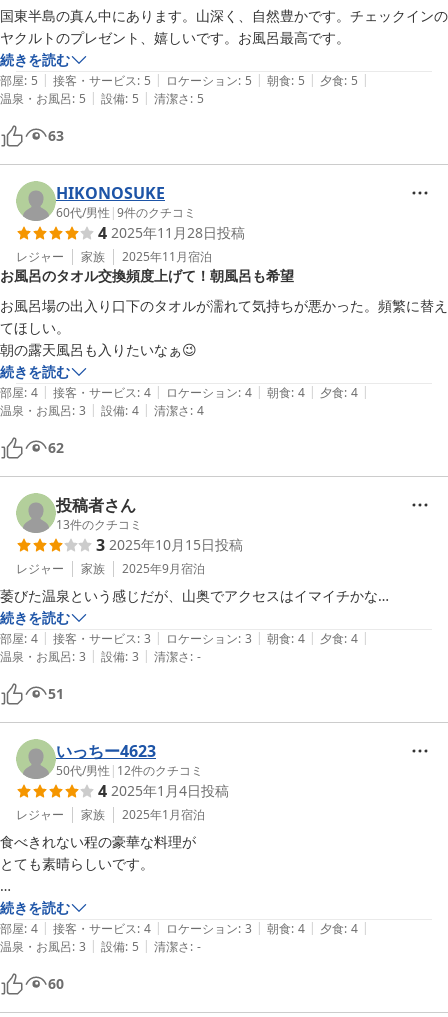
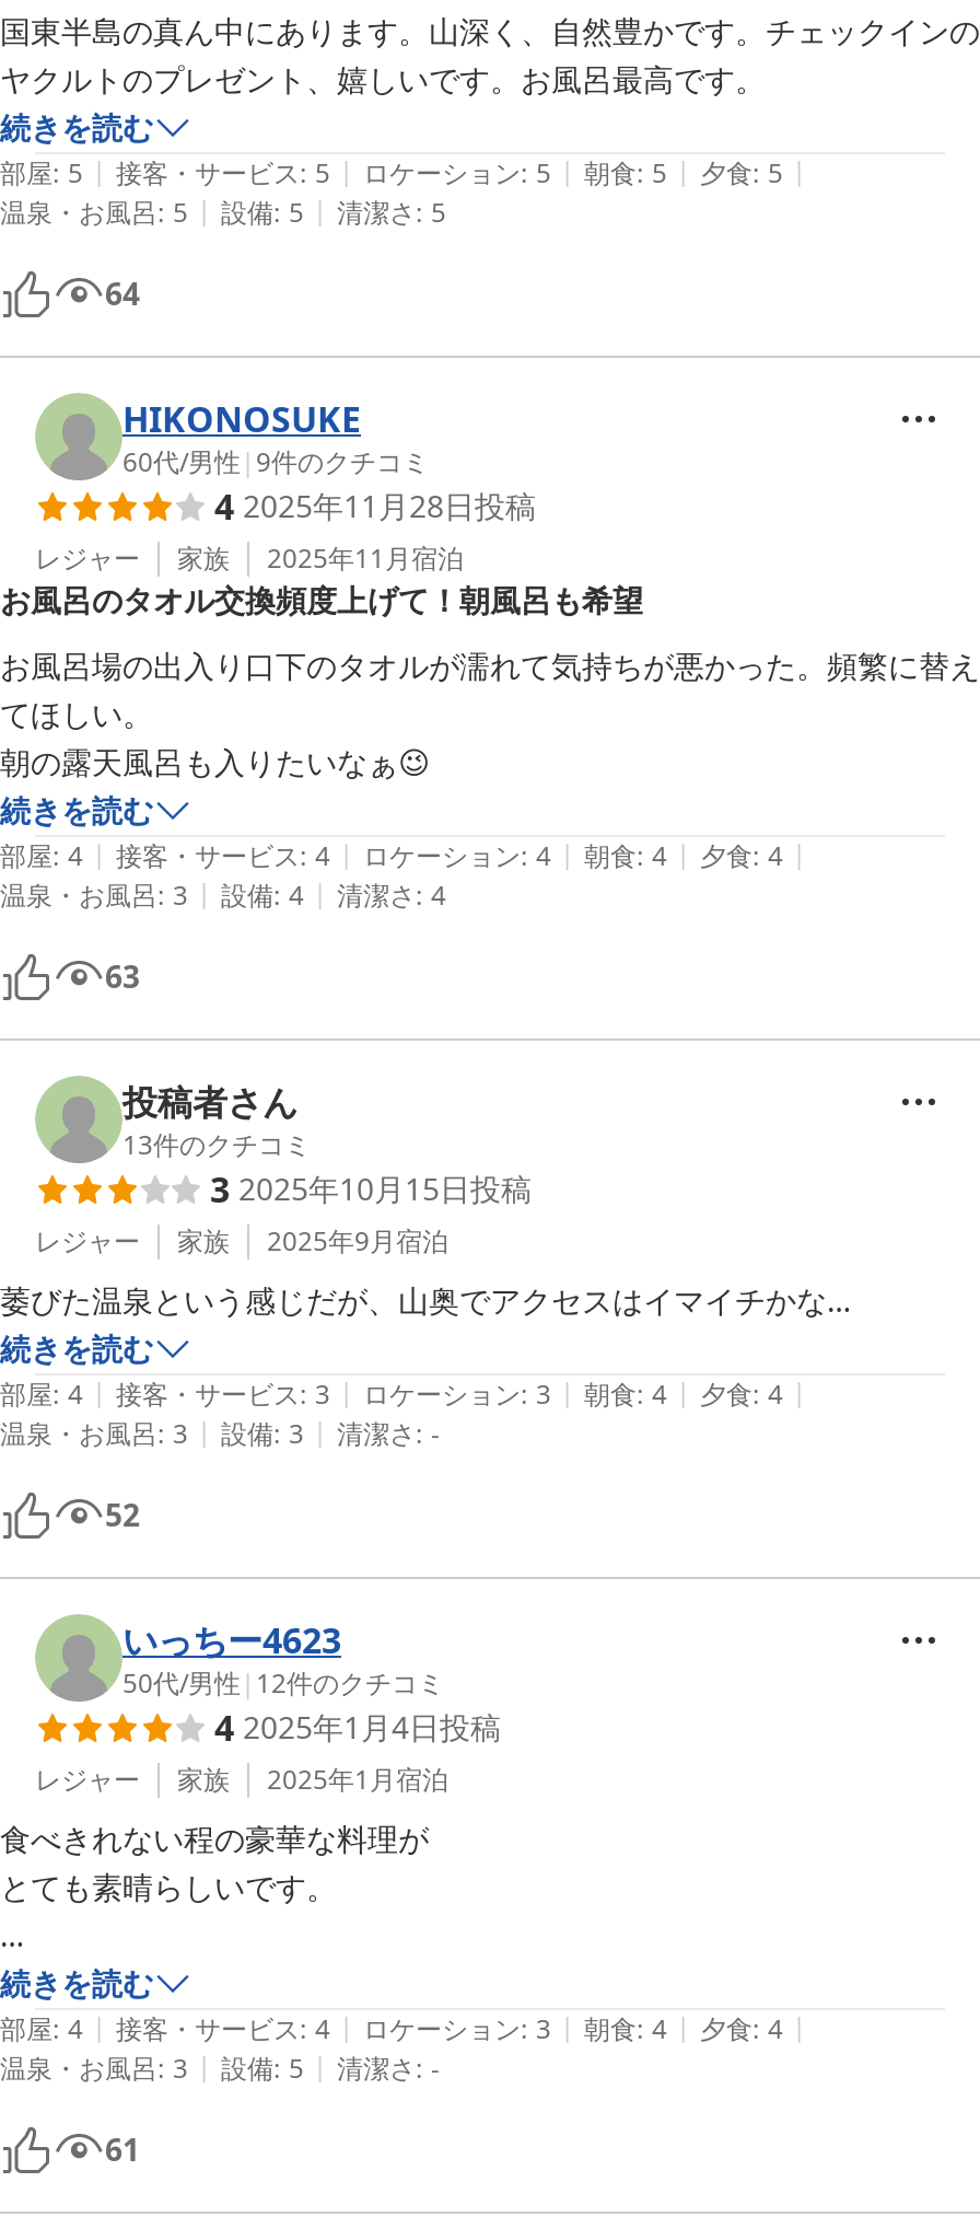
- 63
+ 64

- 62
+ 63

- 51
+ 52

- 60
+ 61
